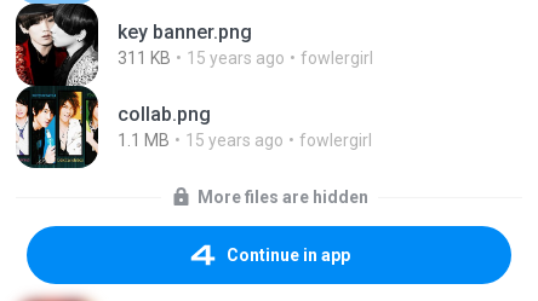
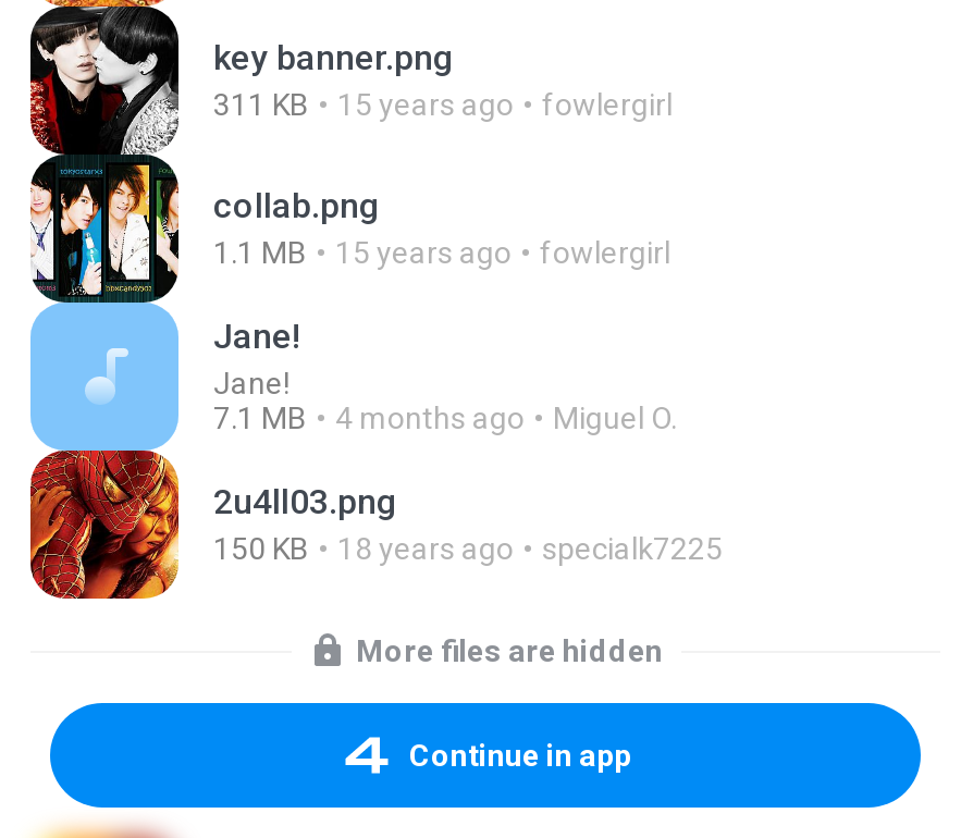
+ [image]
+ Jane!
+ Jane!
+ 7.1 MB
+ 4 months ago
+ Miguel O.
+ 2u4ll03.png
+ 150 KB
+ 18 years ago
+ specialk7225
